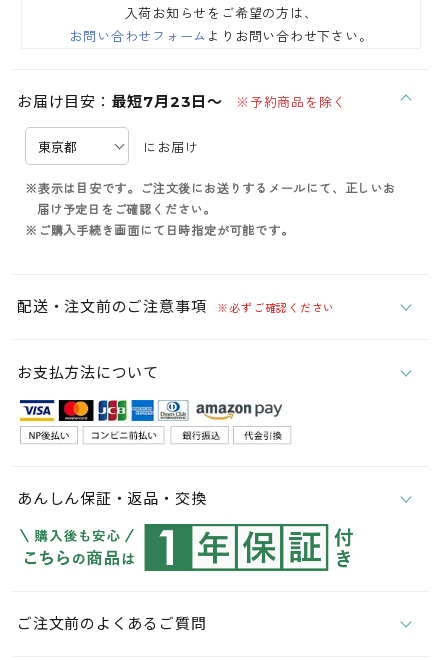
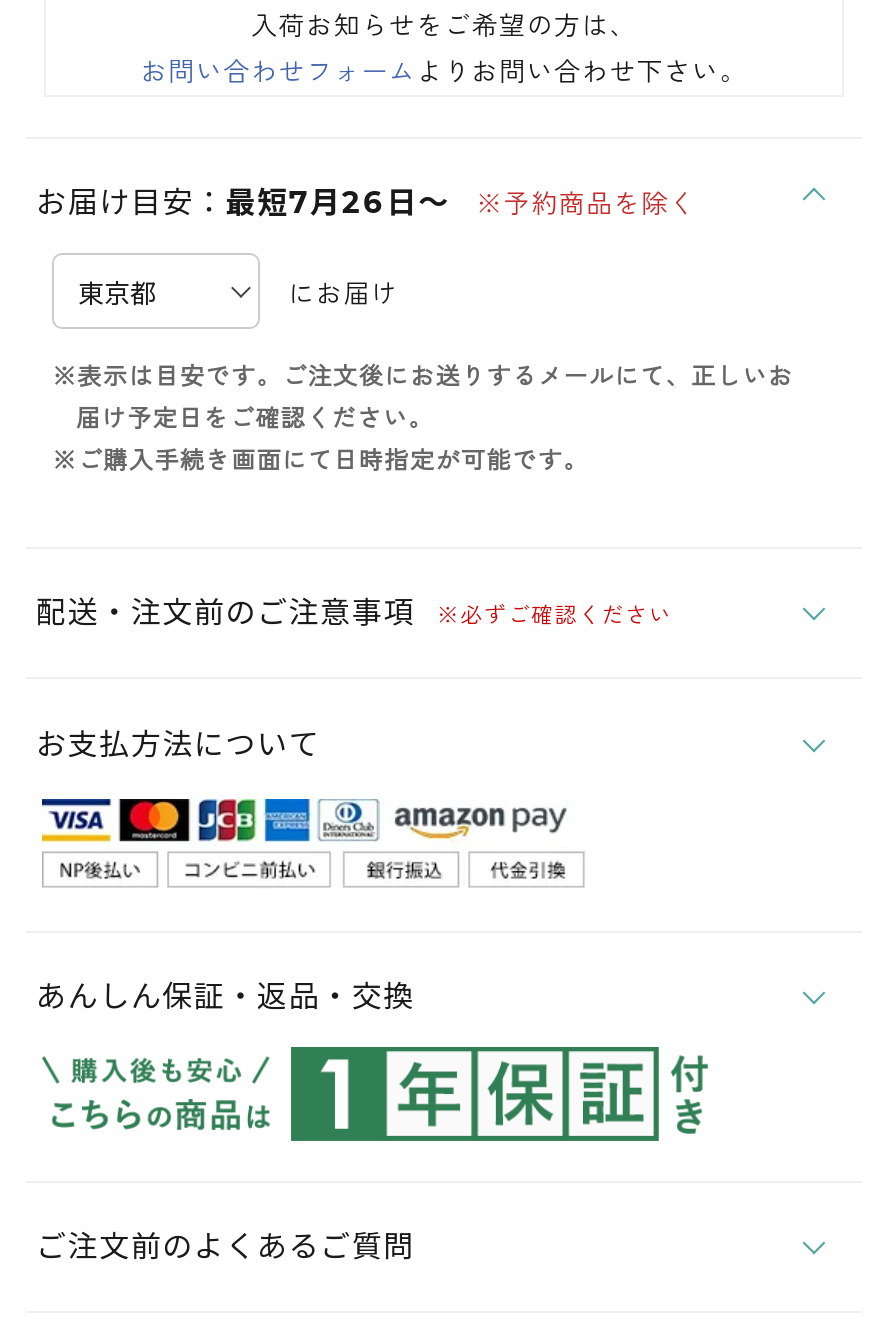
- お届け目安：最短7月23日～
+ お届け目安：最短7月26日～
